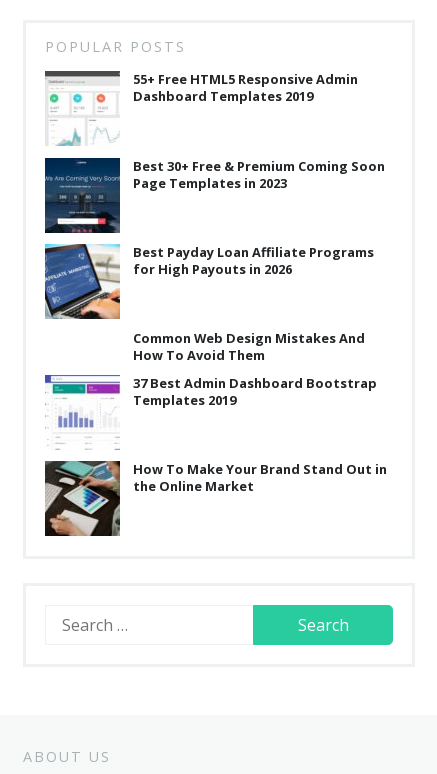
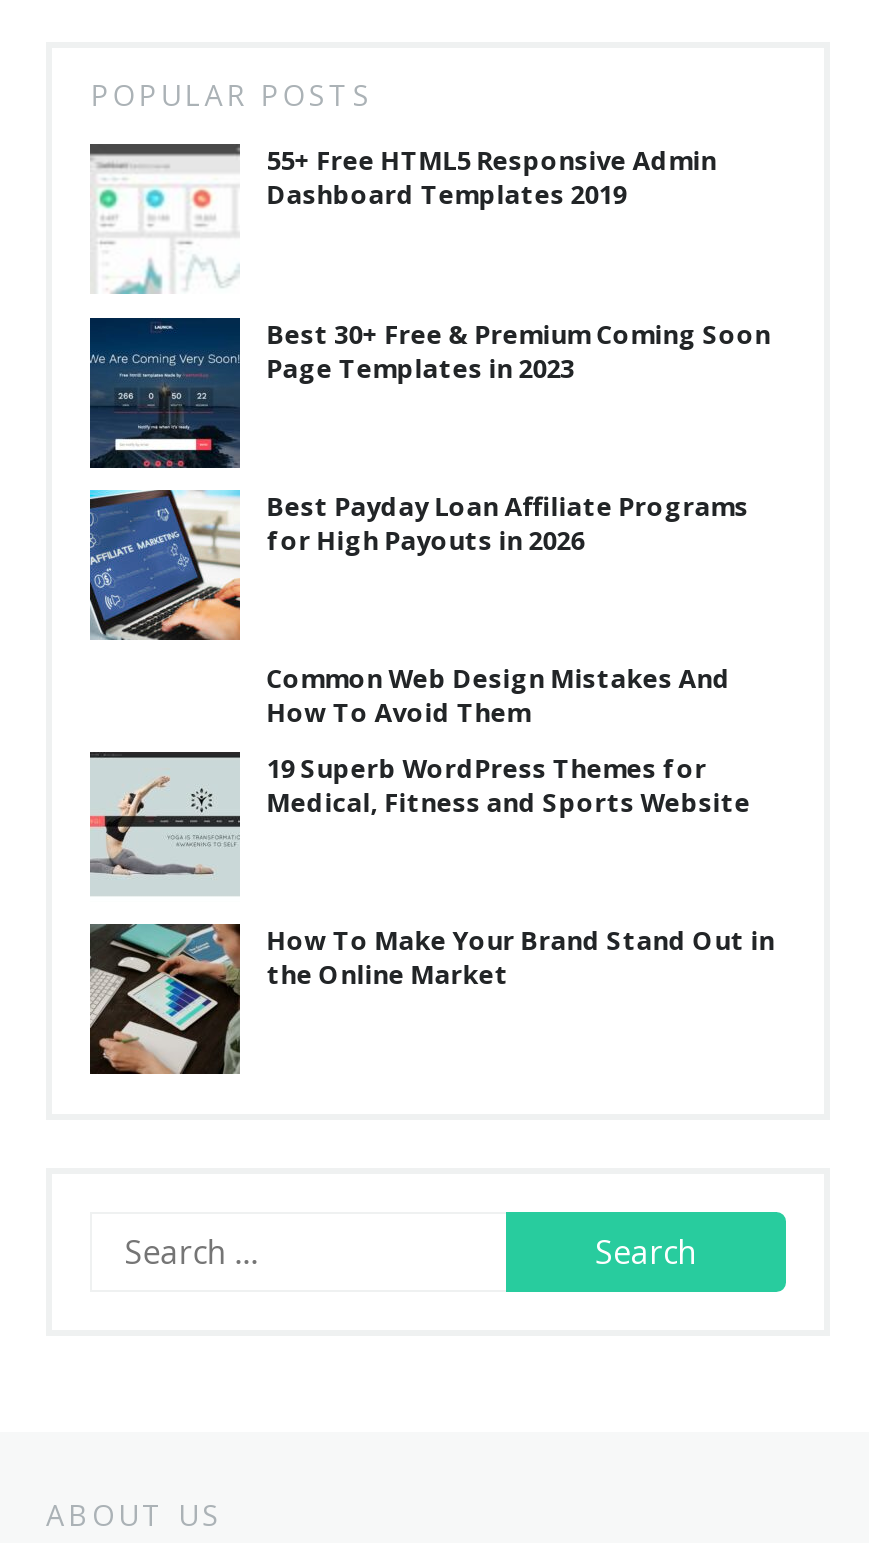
- [image]
- 37 Best Admin Dashboard Bootstrap
- Templates 2019
+ [image]
+ 19 Superb WordPress Themes for
+ Medical, Fitness and Sports Website
